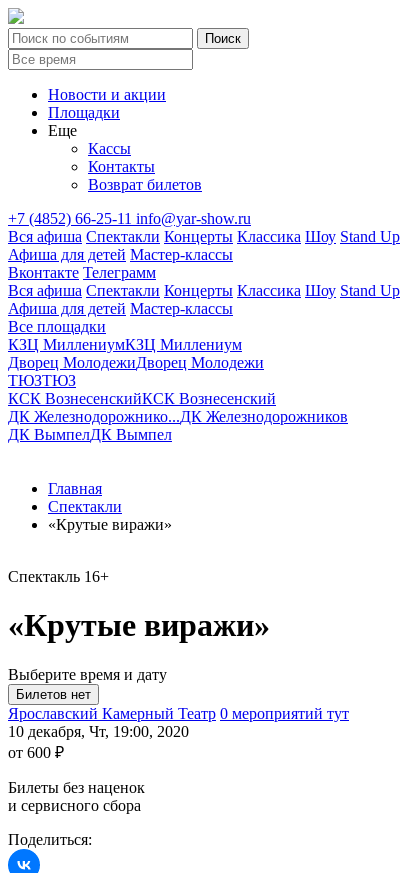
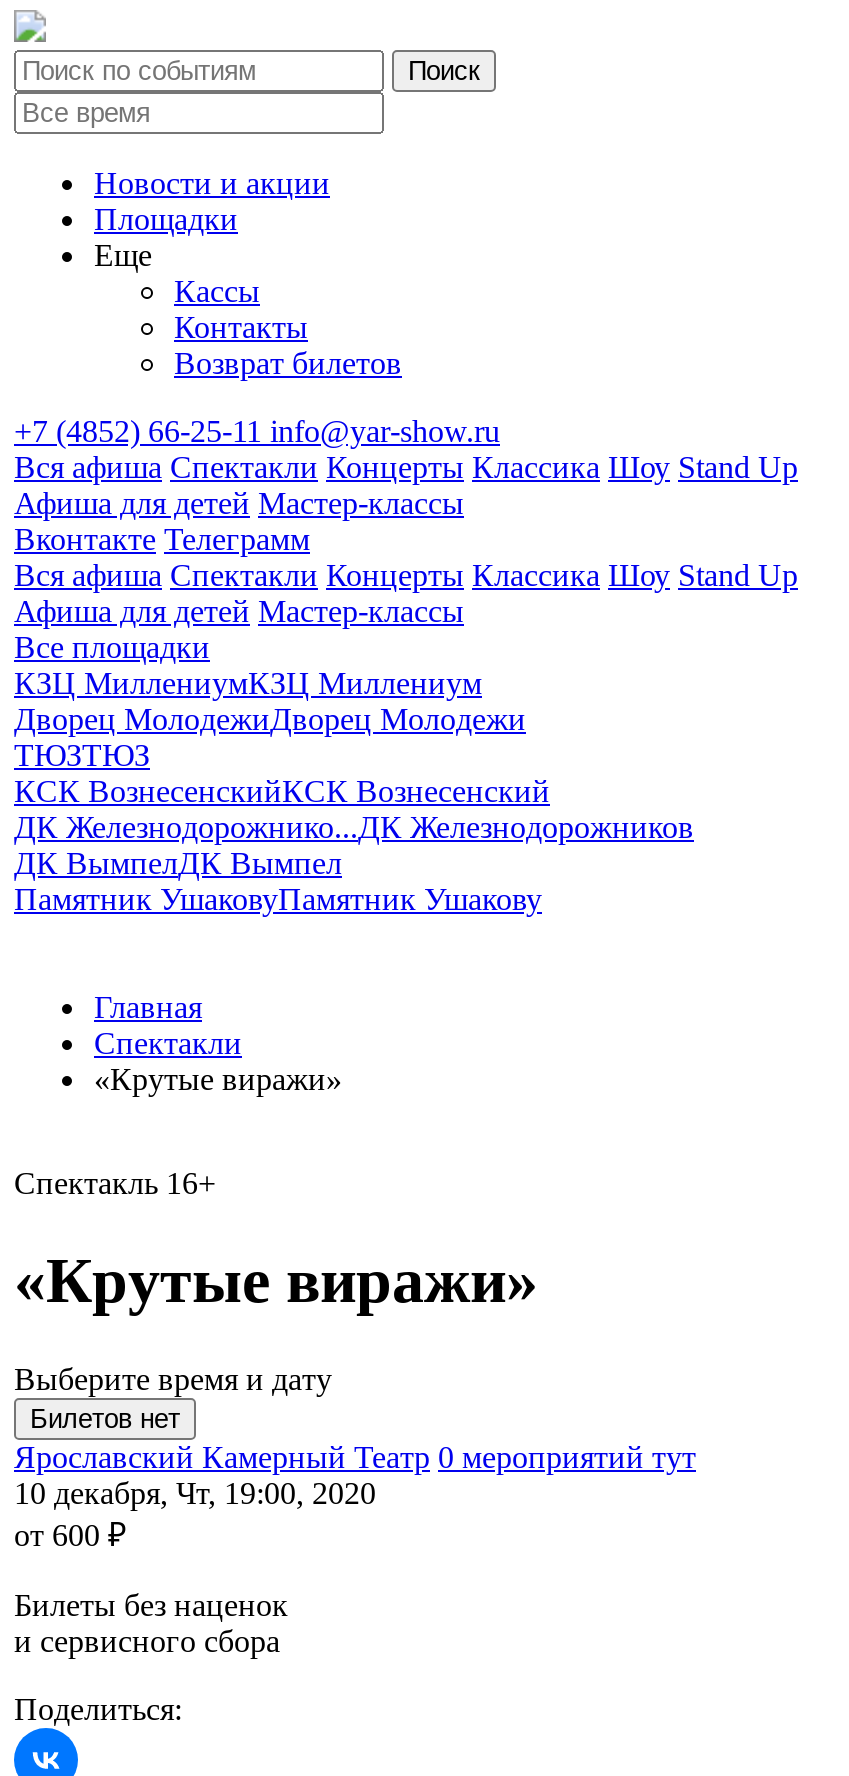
+ Памятник УшаковуПамятник Ушакову
